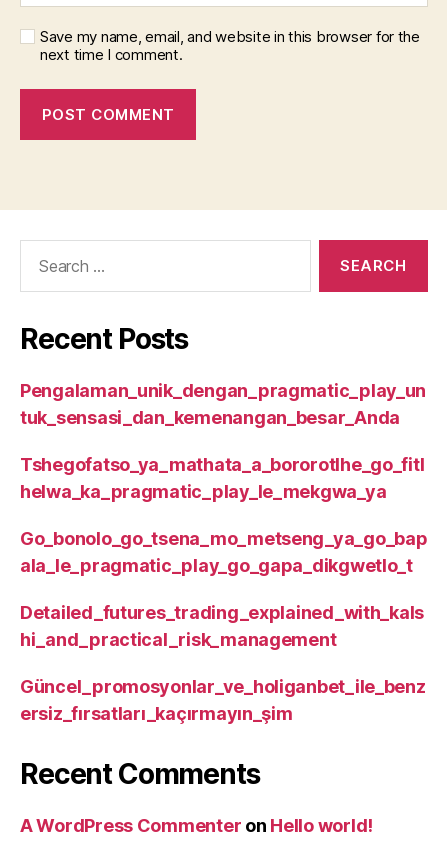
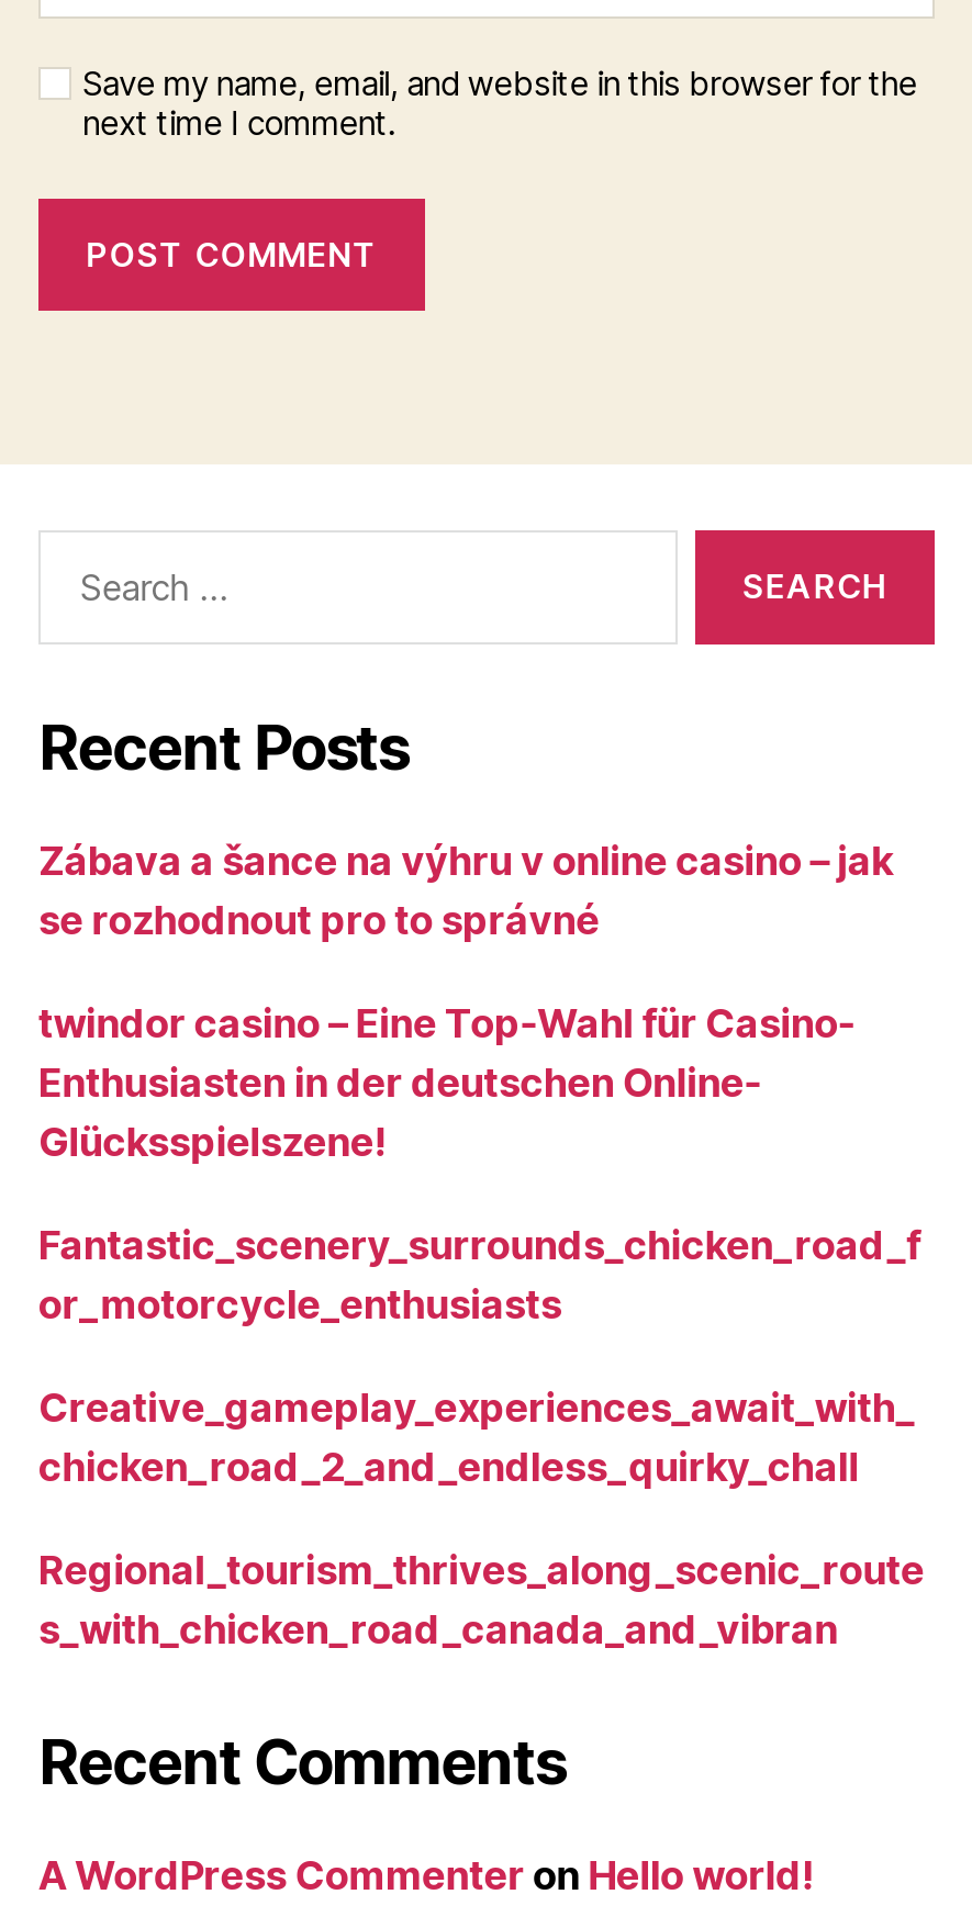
- Pengalaman_unik_dengan_pragmatic_play_un
- tuk_sensasi_dan_kemenangan_besar_Anda
+ Zábava a šance na výhru v online casino – jak
+ se rozhodnout pro to správné

- Tshegofatso_ya_mathata_a_bororotlhe_go_fitl
- helwa_ka_pragmatic_play_le_mekgwa_ya
+ twindor casino – Eine Top-Wahl für Casino-
+ Enthusiasten in der deutschen Online-
+ Glücksspielszene!

- Go_bonolo_go_tsena_mo_metseng_ya_go_bap
- ala_le_pragmatic_play_go_gapa_dikgwetlo_t
+ Fantastic_scenery_surrounds_chicken_road_f
+ or_motorcycle_enthusiasts

- Detailed_futures_trading_explained_with_kals
- hi_and_practical_risk_management
+ Creative_gameplay_experiences_await_with_
+ chicken_road_2_and_endless_quirky_chall

- Güncel_promosyonlar_ve_holiganbet_ile_benz
- ersiz_fırsatları_kaçırmayın_şim
+ Regional_tourism_thrives_along_scenic_route
+ s_with_chicken_road_canada_and_vibran
